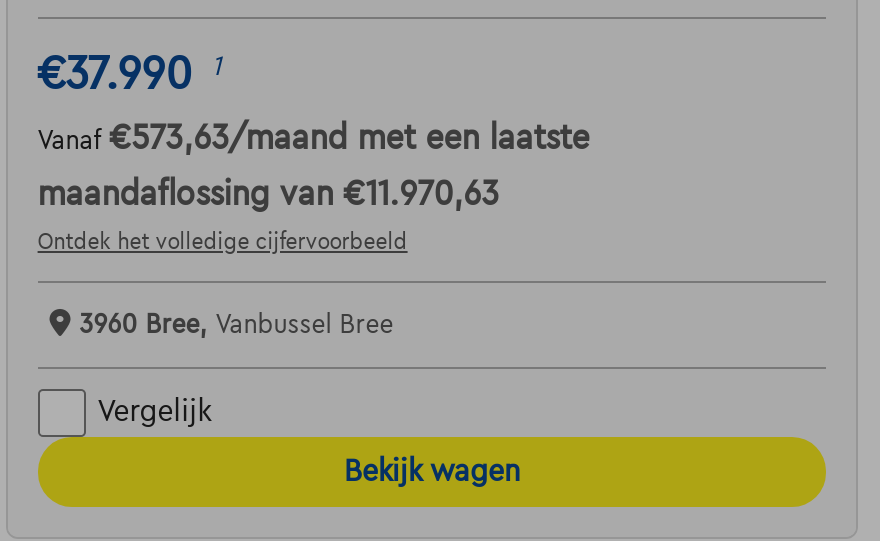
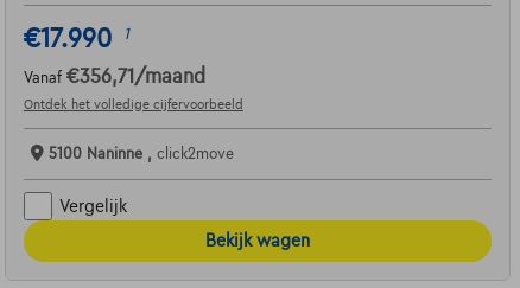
- €37.990 1
+ €17.990 1

- Vanaf €573,63/maand met een laatste
- maandaflossing van €11.970,63
+ Vanaf €356,71/maand

- 3960 Bree, Vanbussel Bree
+ 5100 Naninne , click2move
